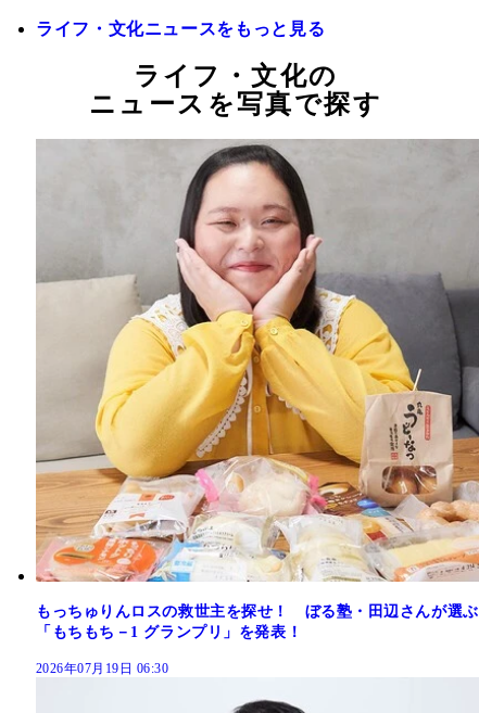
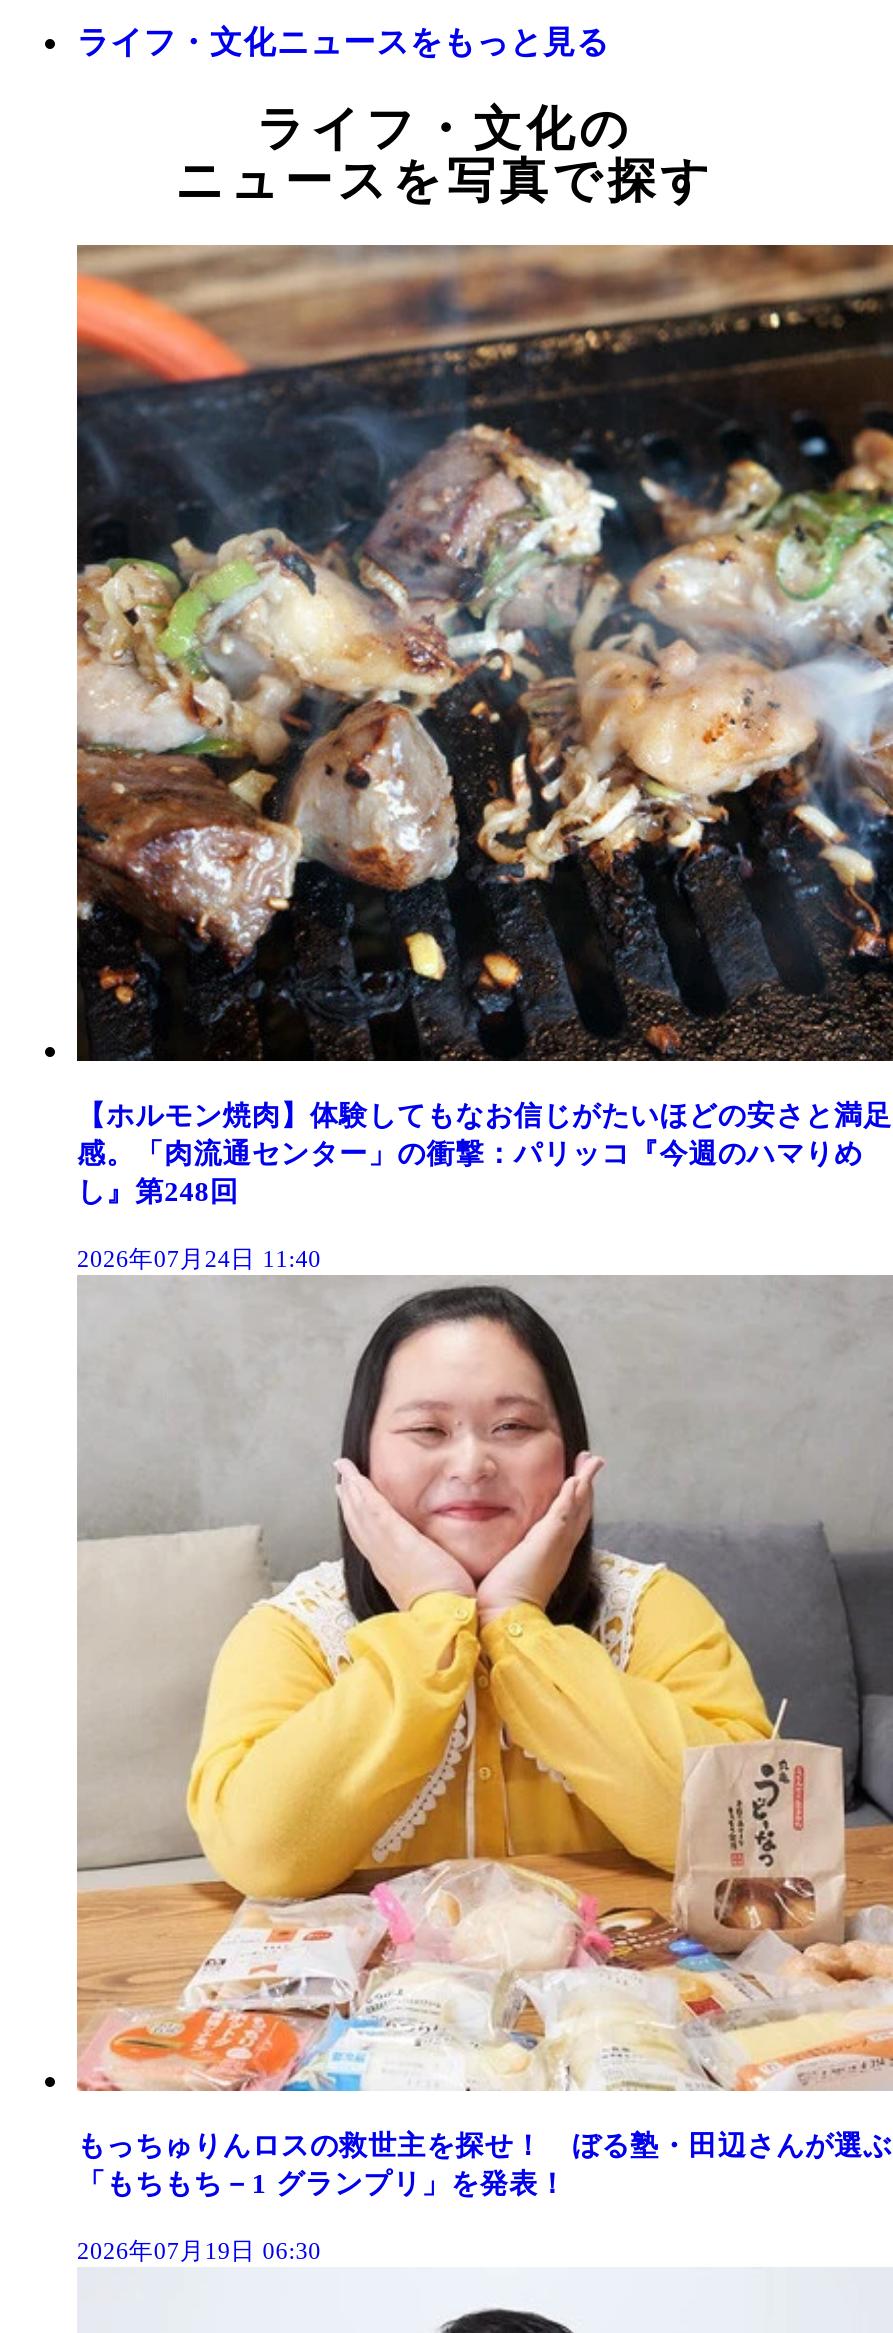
+ [image]
+ 【ホルモン焼肉】体験してもなお信じがたいほどの安さと満足
+ 感。「肉流通センター」の衝撃：パリッコ『今週のハマりめ
+ し』第248回
+ 2026年07月24日 11:40
